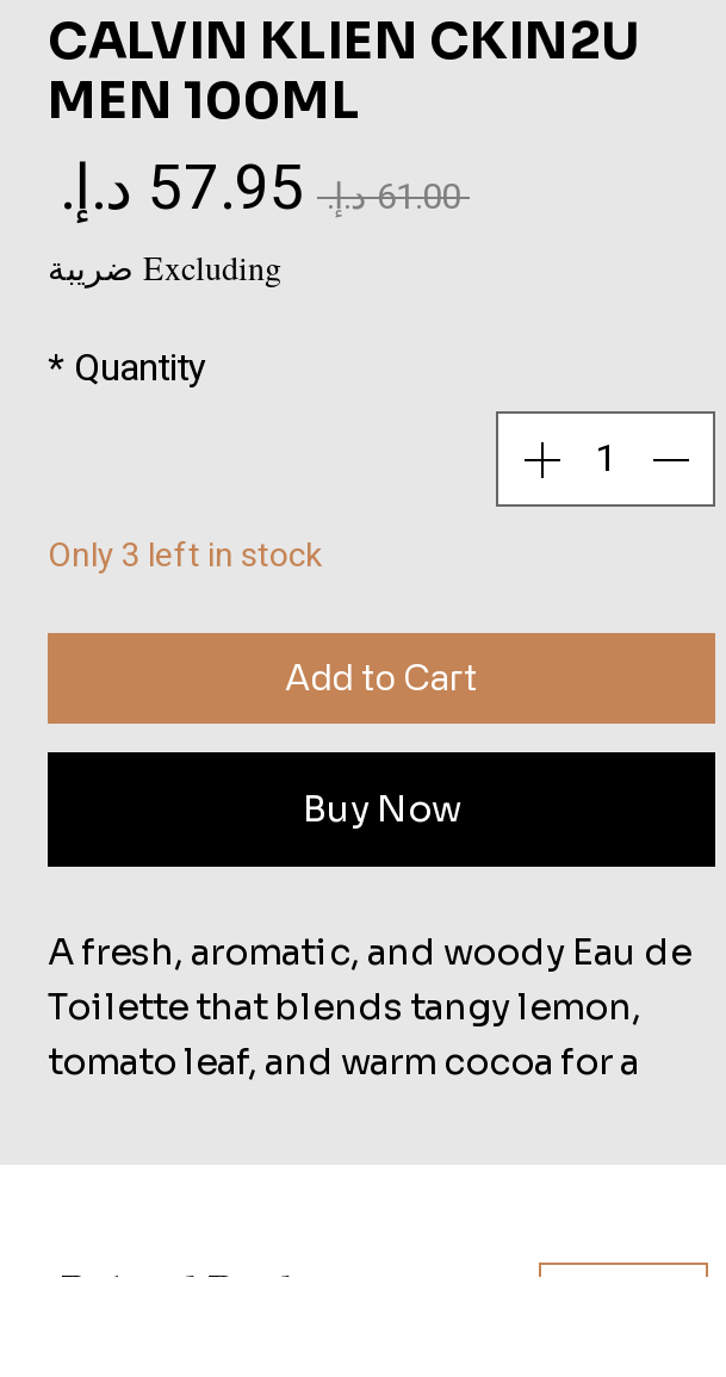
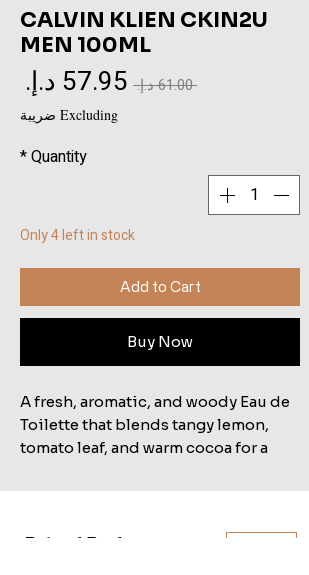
- Only 3 left in stock
+ Only 4 left in stock
